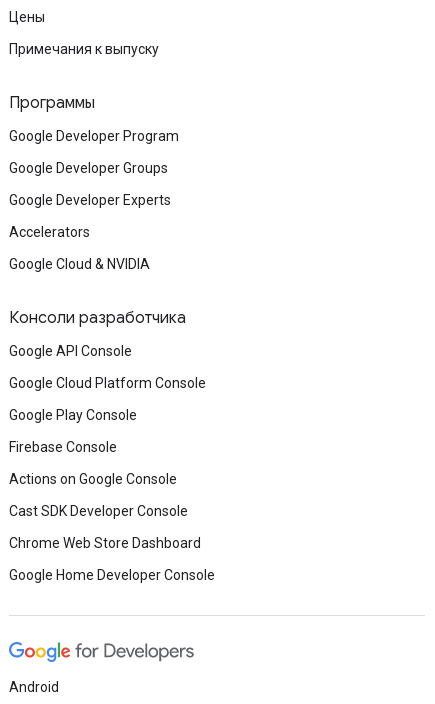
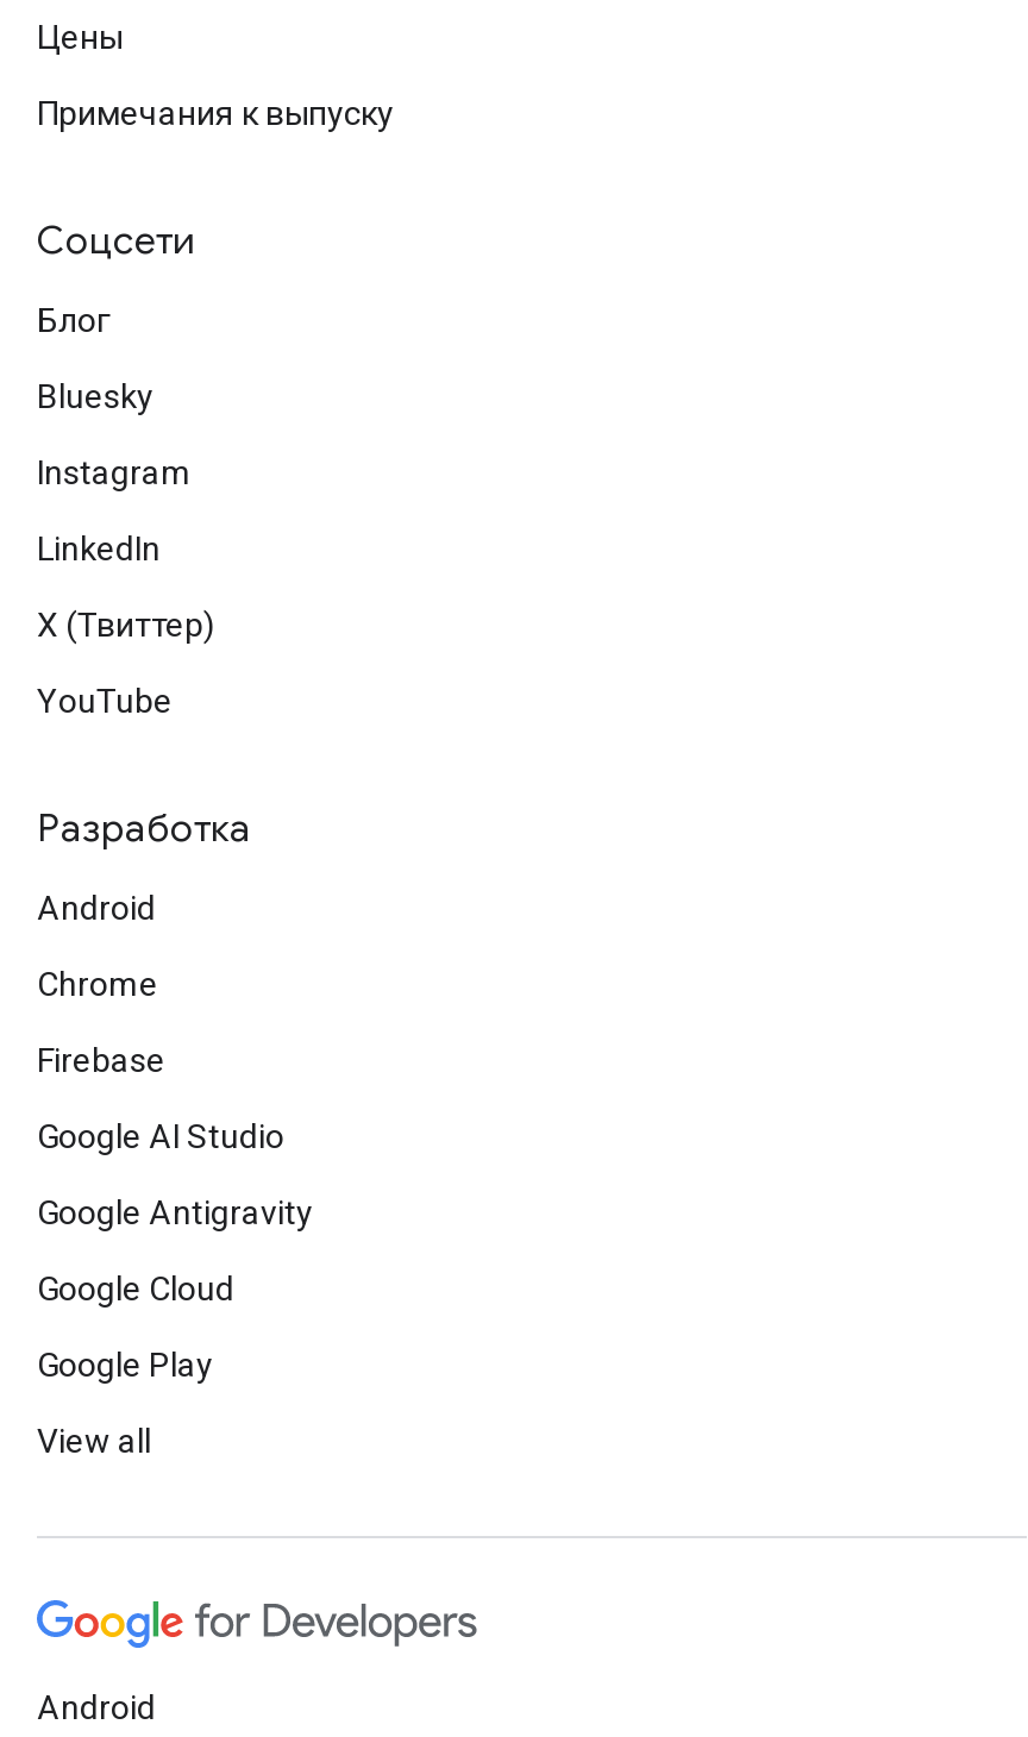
- Программы
- Google Developer Program
- Google Developer Groups
- Google Developer Experts
- Accelerators
- Google Cloud & NVIDIA
- Консоли разработчика
- Google API Console
- Google Cloud Platform Console
- Google Play Console
- Firebase Console
- Actions on Google Console
- Cast SDK Developer Console
- Chrome Web Store Dashboard
- Google Home Developer Console
+ Соцсети
+ Блог
+ Bluesky
+ Instagram
+ LinkedIn
+ X (Твиттер)
+ YouTube
+ Разработка
+ Android
+ Chrome
+ Firebase
+ Google AI Studio
+ Google Antigravity
+ Google Cloud
+ Google Play
+ View all
